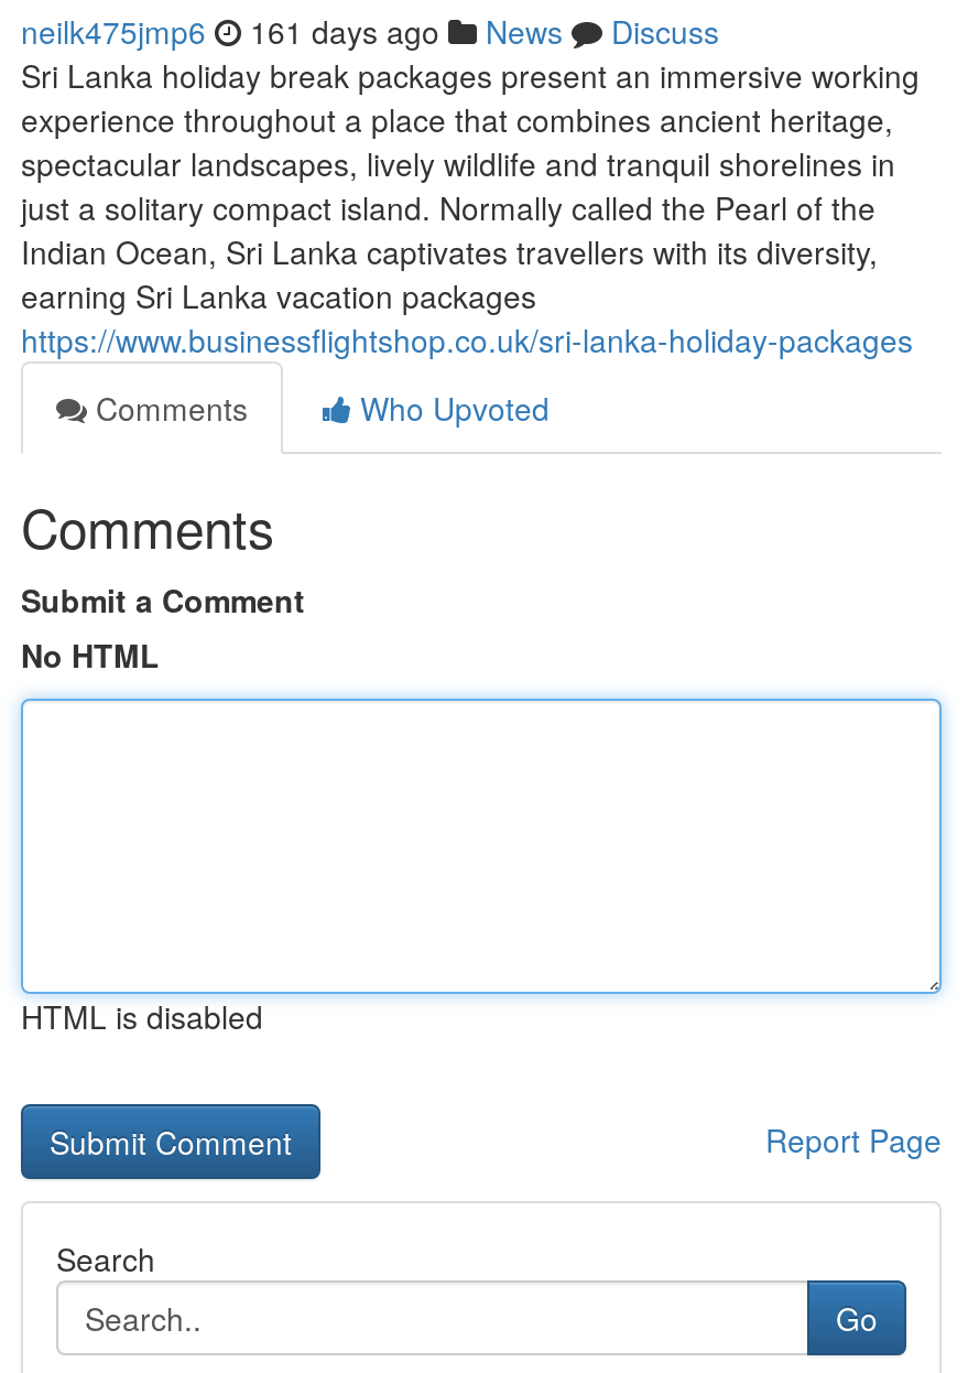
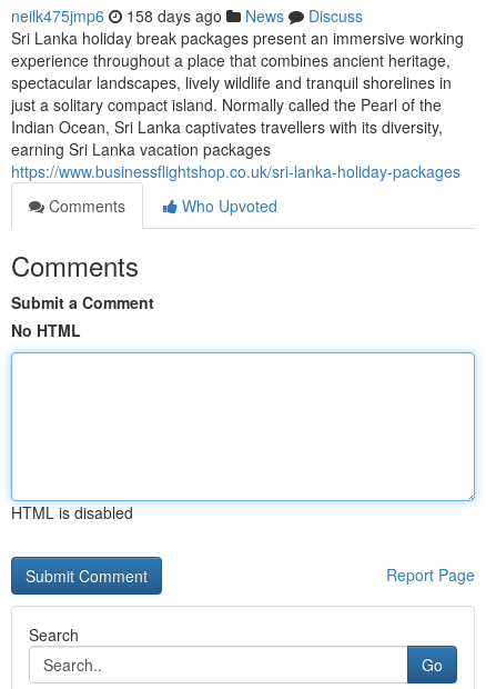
- neilk475jmp6 161 days ago News Discuss
+ neilk475jmp6 158 days ago News Discuss
